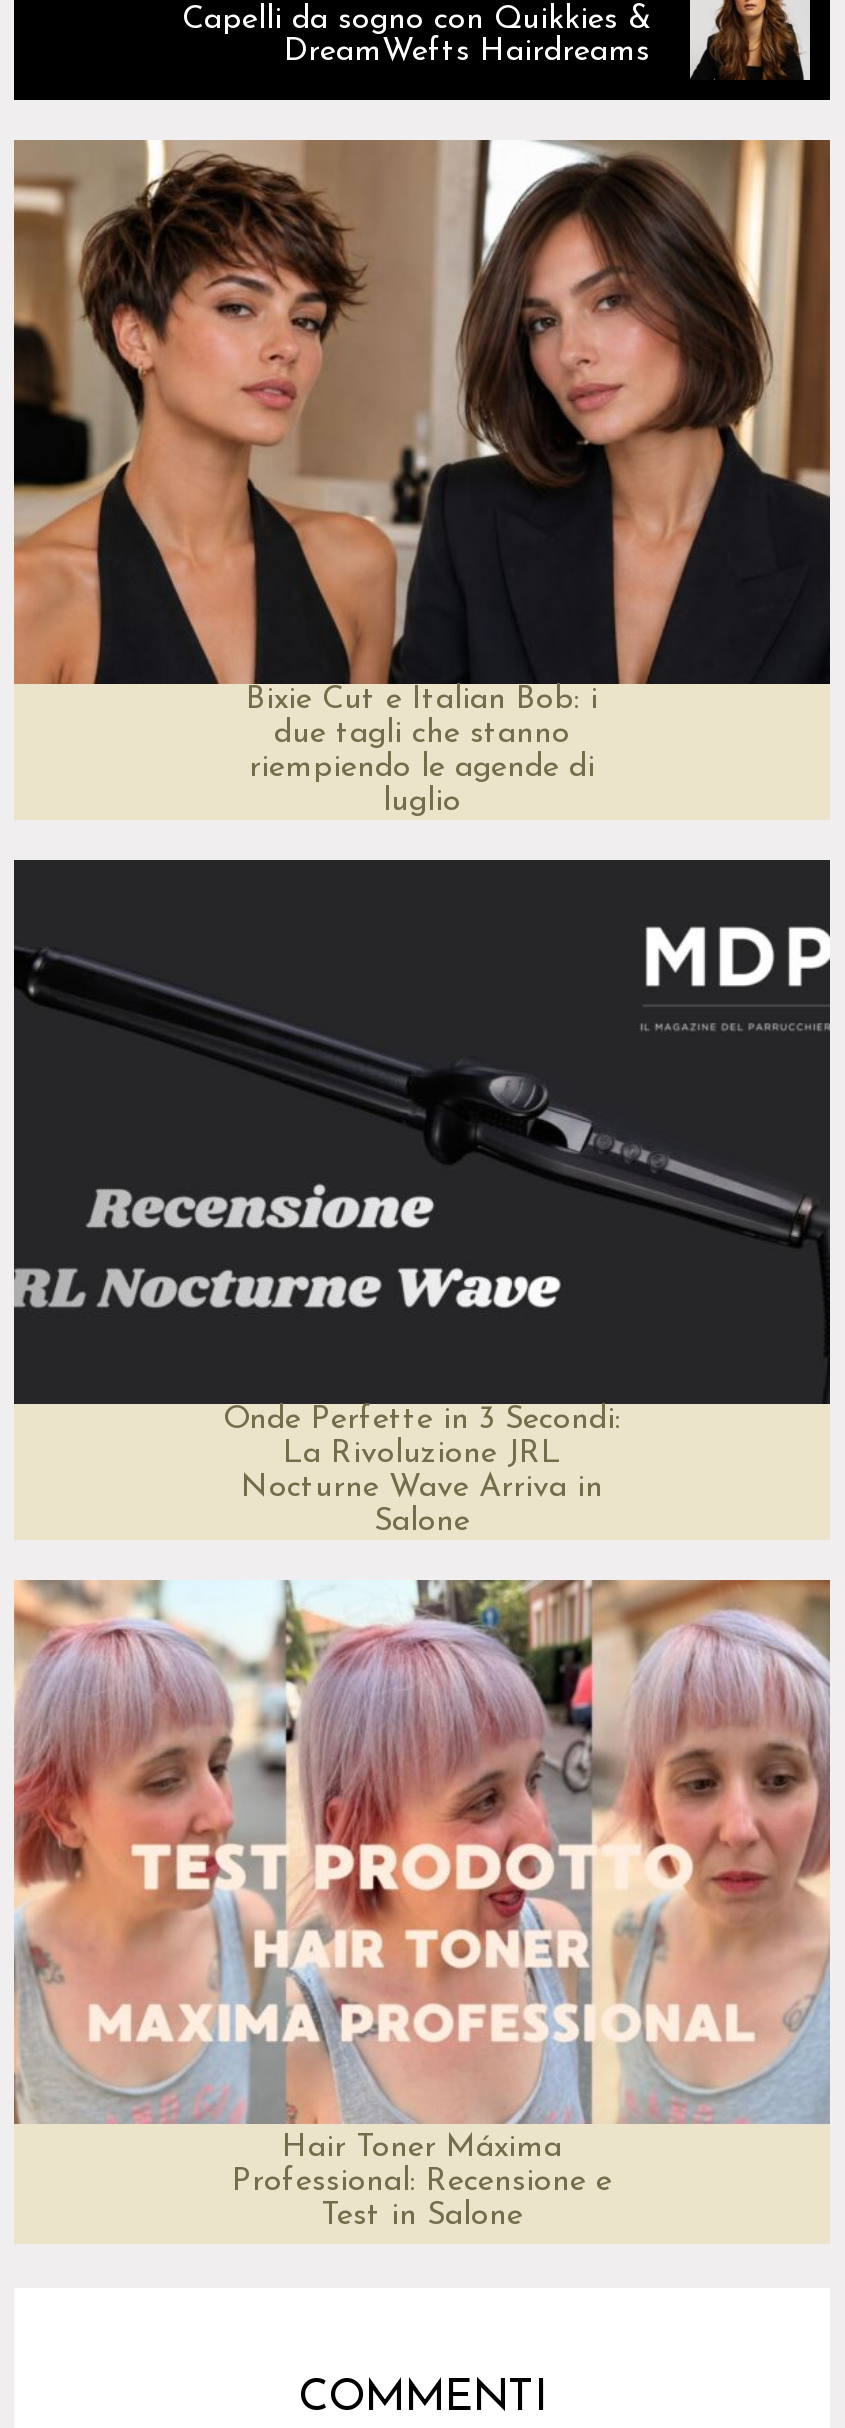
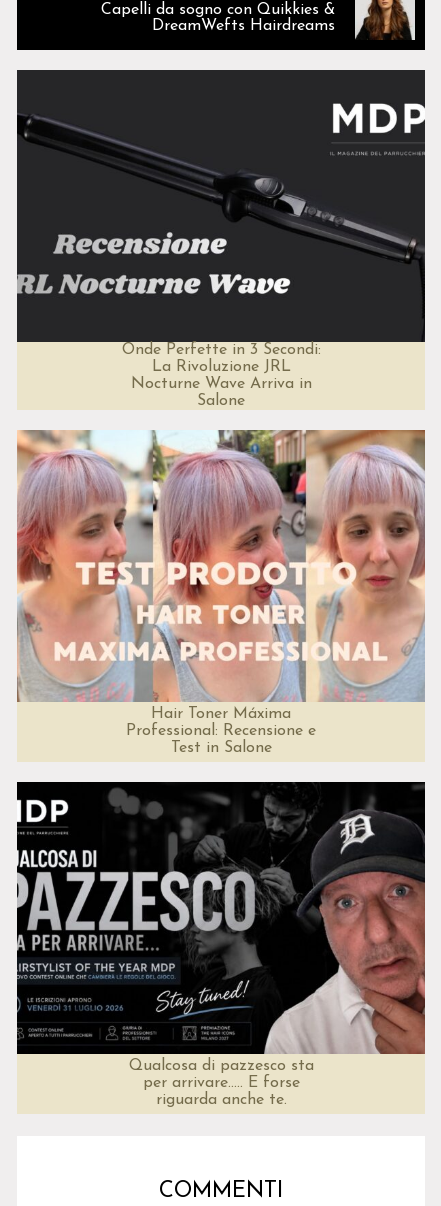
- [image]
- Bixie Cut e Italian Bob: i
- due tagli che stanno
- riempiendo le agende di
- luglio

moved up: [image]

moved up: [image] | Onde Perfette in 3 Secondi: | La Rivoluzione JRL | Nocturne Wave Arriva in | Salone | Hair Toner Máxima | Professional: Recensione e | Test in Salone

+ [image]
+ Qualcosa di pazzesco sta
+ per arrivare….. E forse
+ riguarda anche te.
